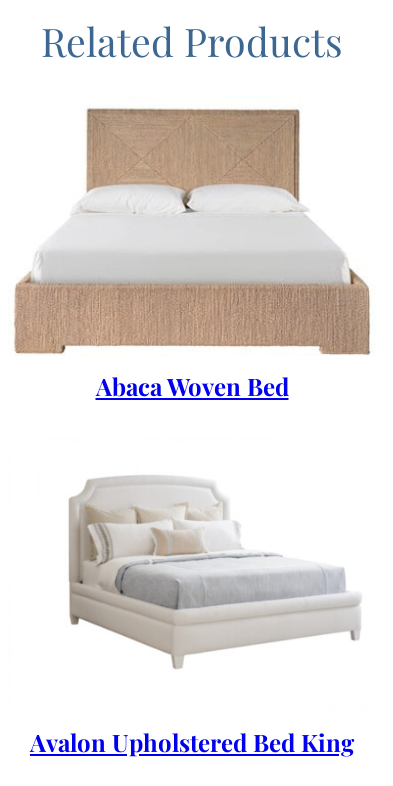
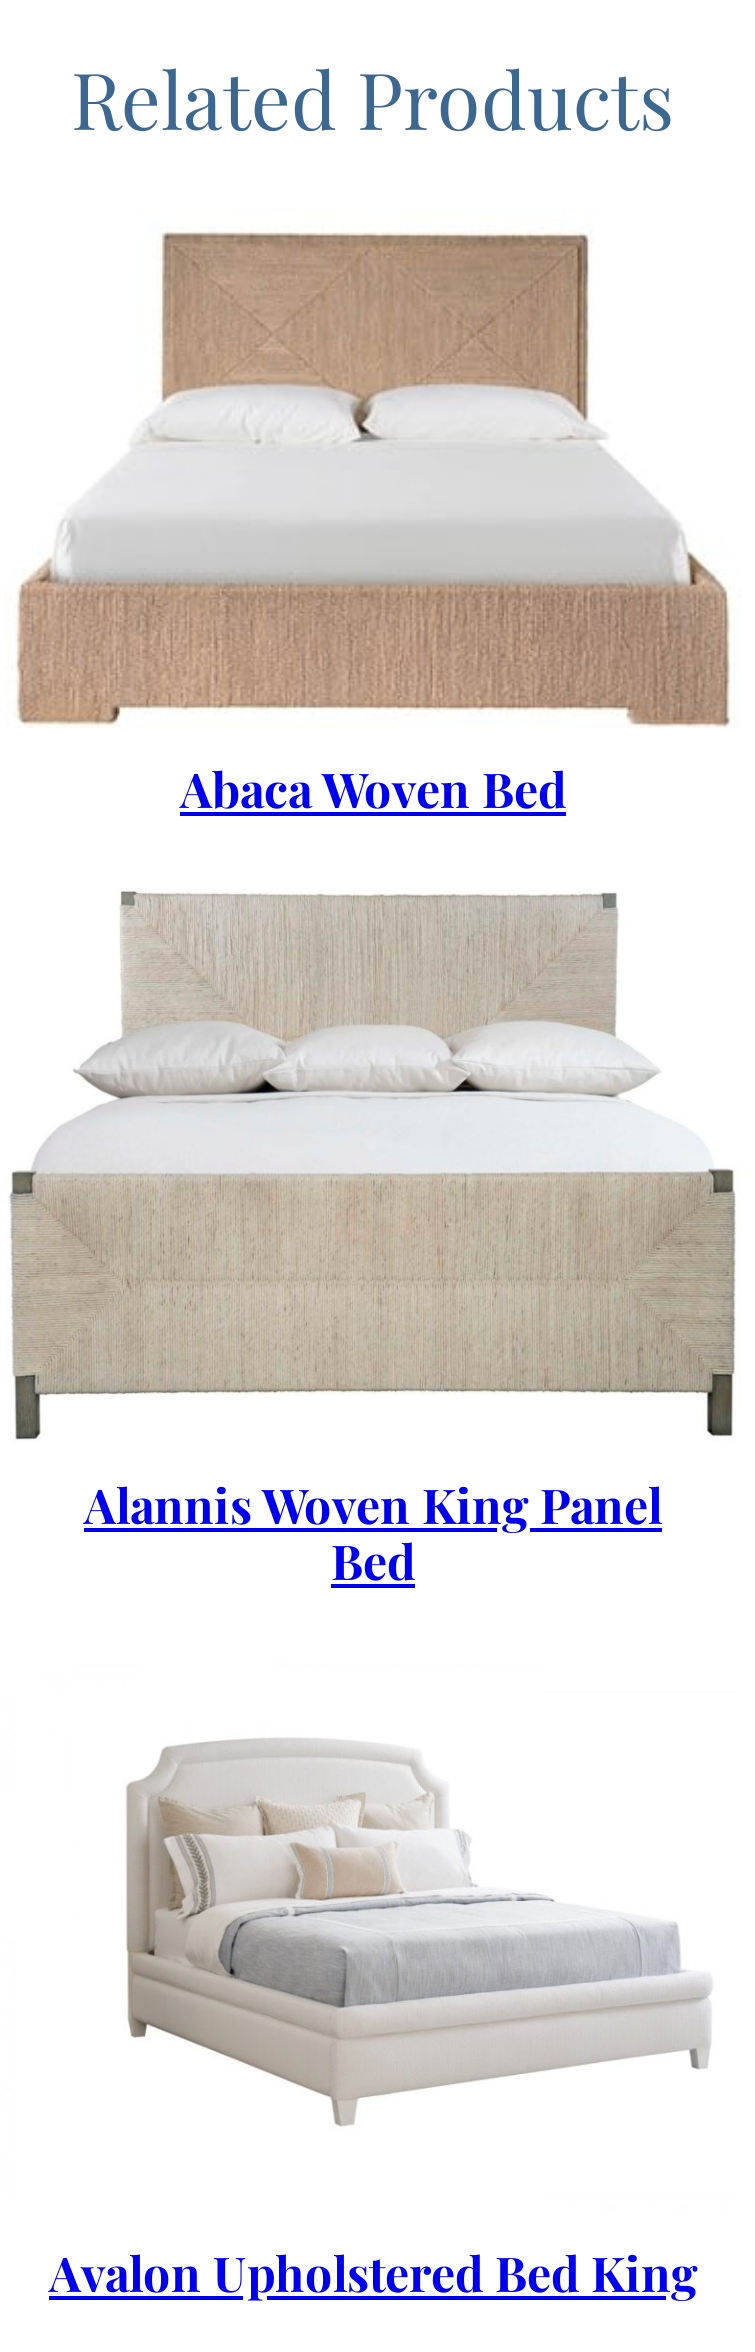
+ [image]
+ Alannis Woven King Panel
+ Bed
